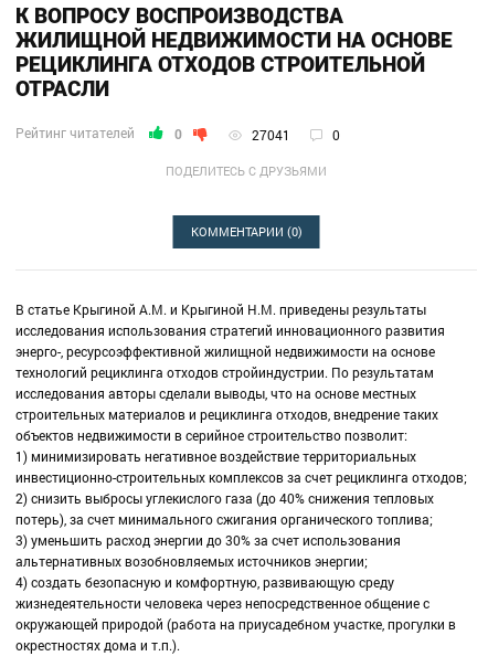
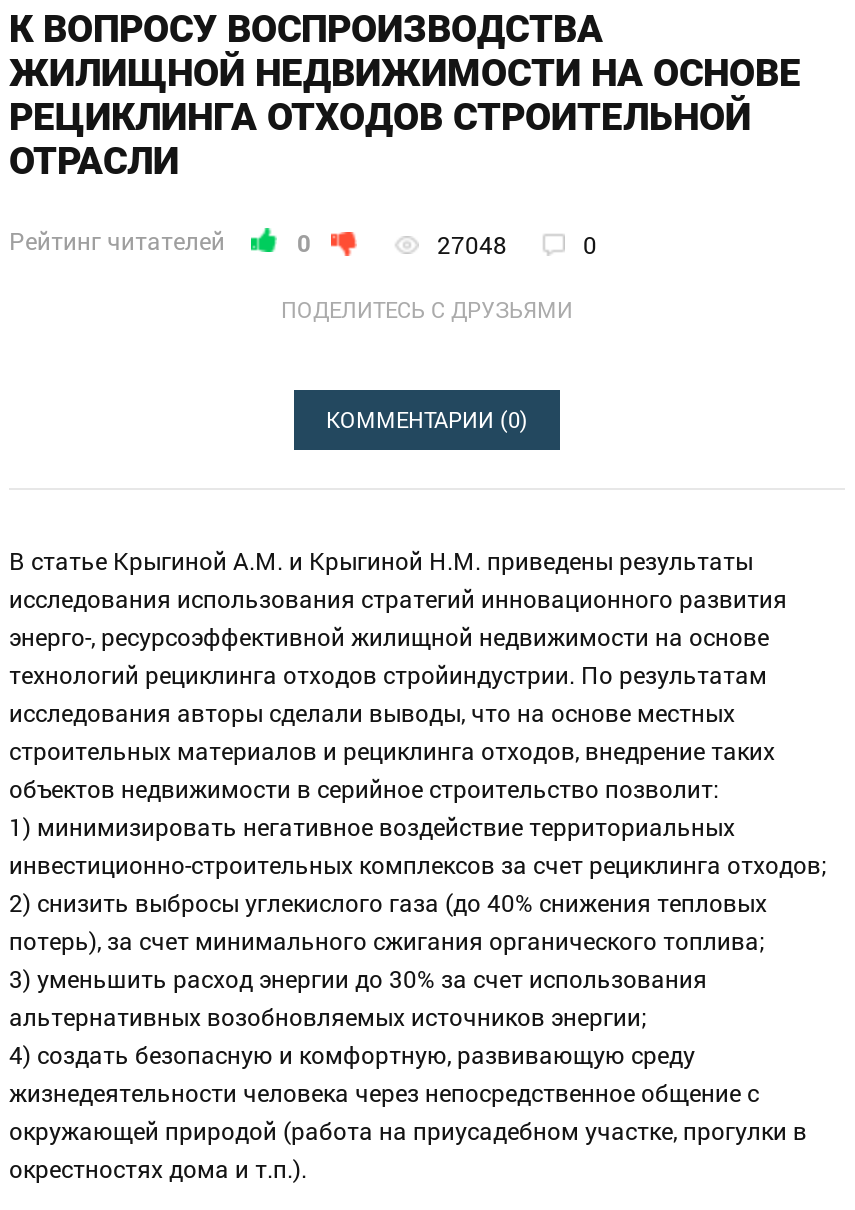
- 27041
+ 27048
